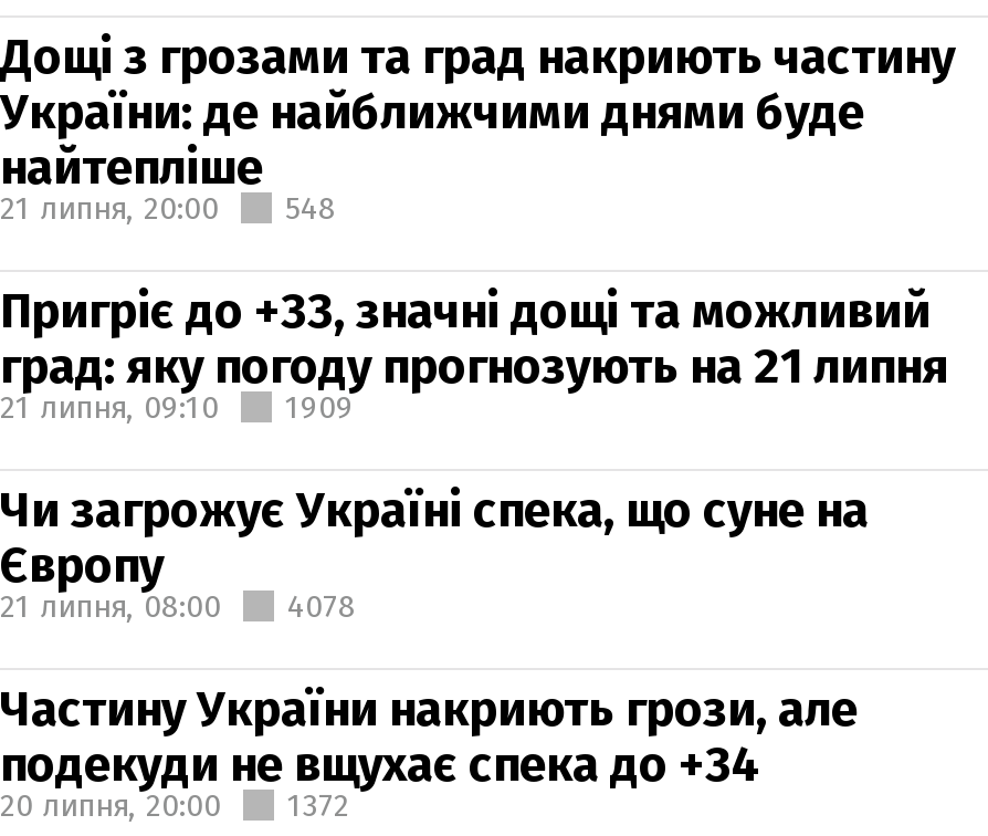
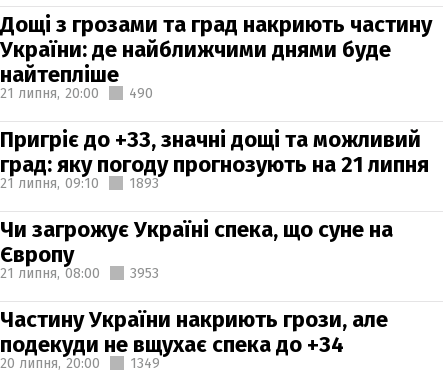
- 21 липня, 20:00 548
+ 21 липня, 20:00 490

- 1909
+ 1893

- 21 липня, 08:00 4078
+ 21 липня, 08:00 3953

- 20 липня, 20:00 1372
+ 20 липня, 20:00 1349
